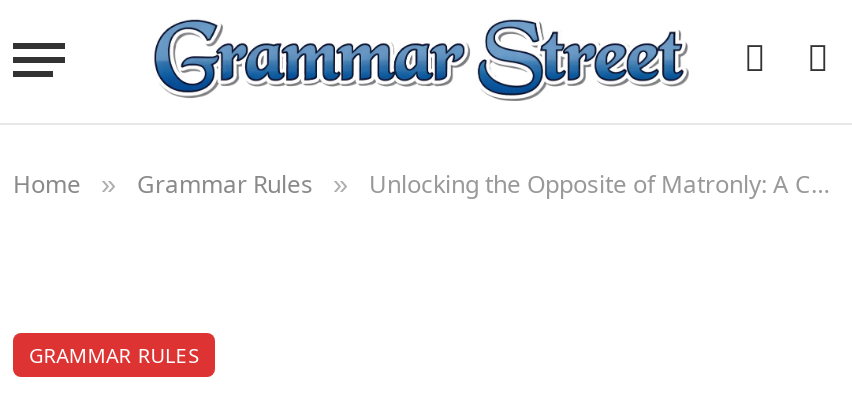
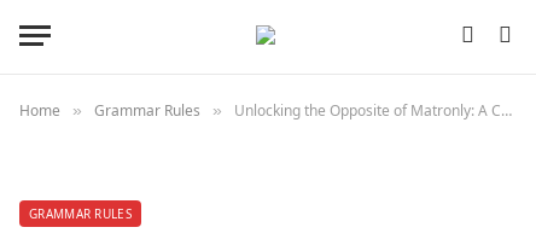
- [image]
